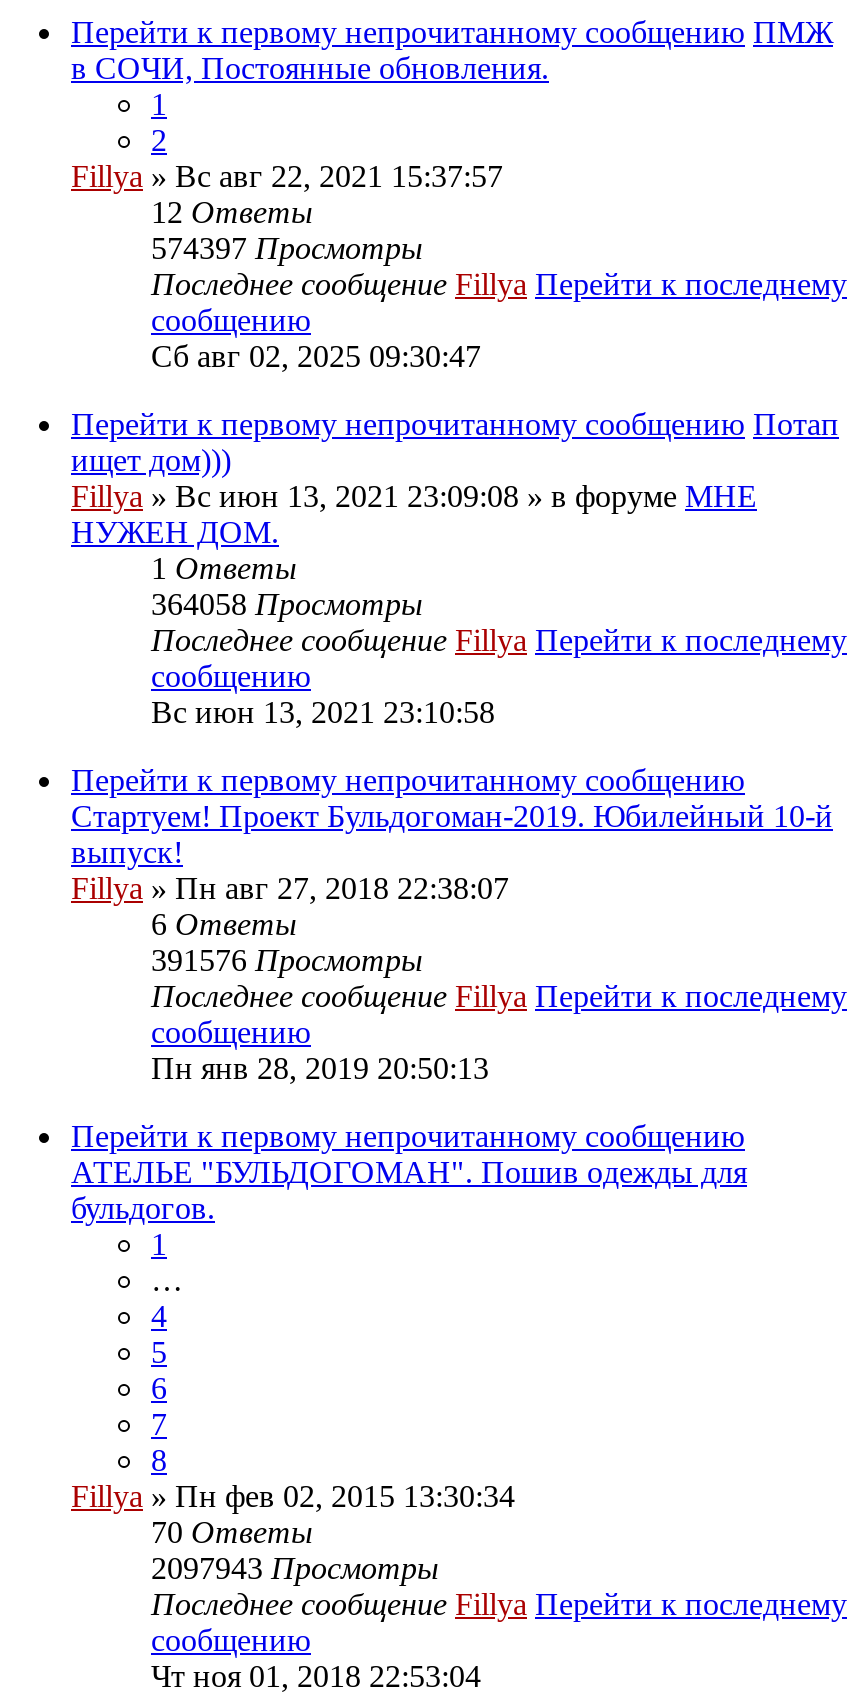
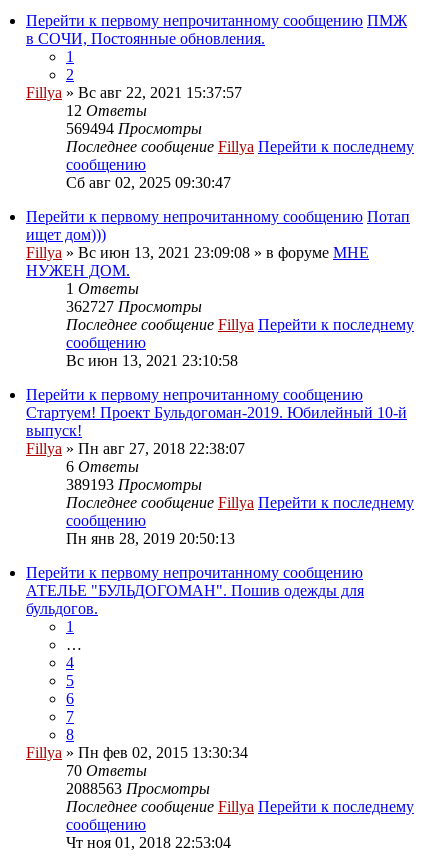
- 574397 Просмотры
+ 569494 Просмотры

- 364058 Просмотры
+ 362727 Просмотры

- 391576 Просмотры
+ 389193 Просмотры

- 2097943 Просмотры
+ 2088563 Просмотры
